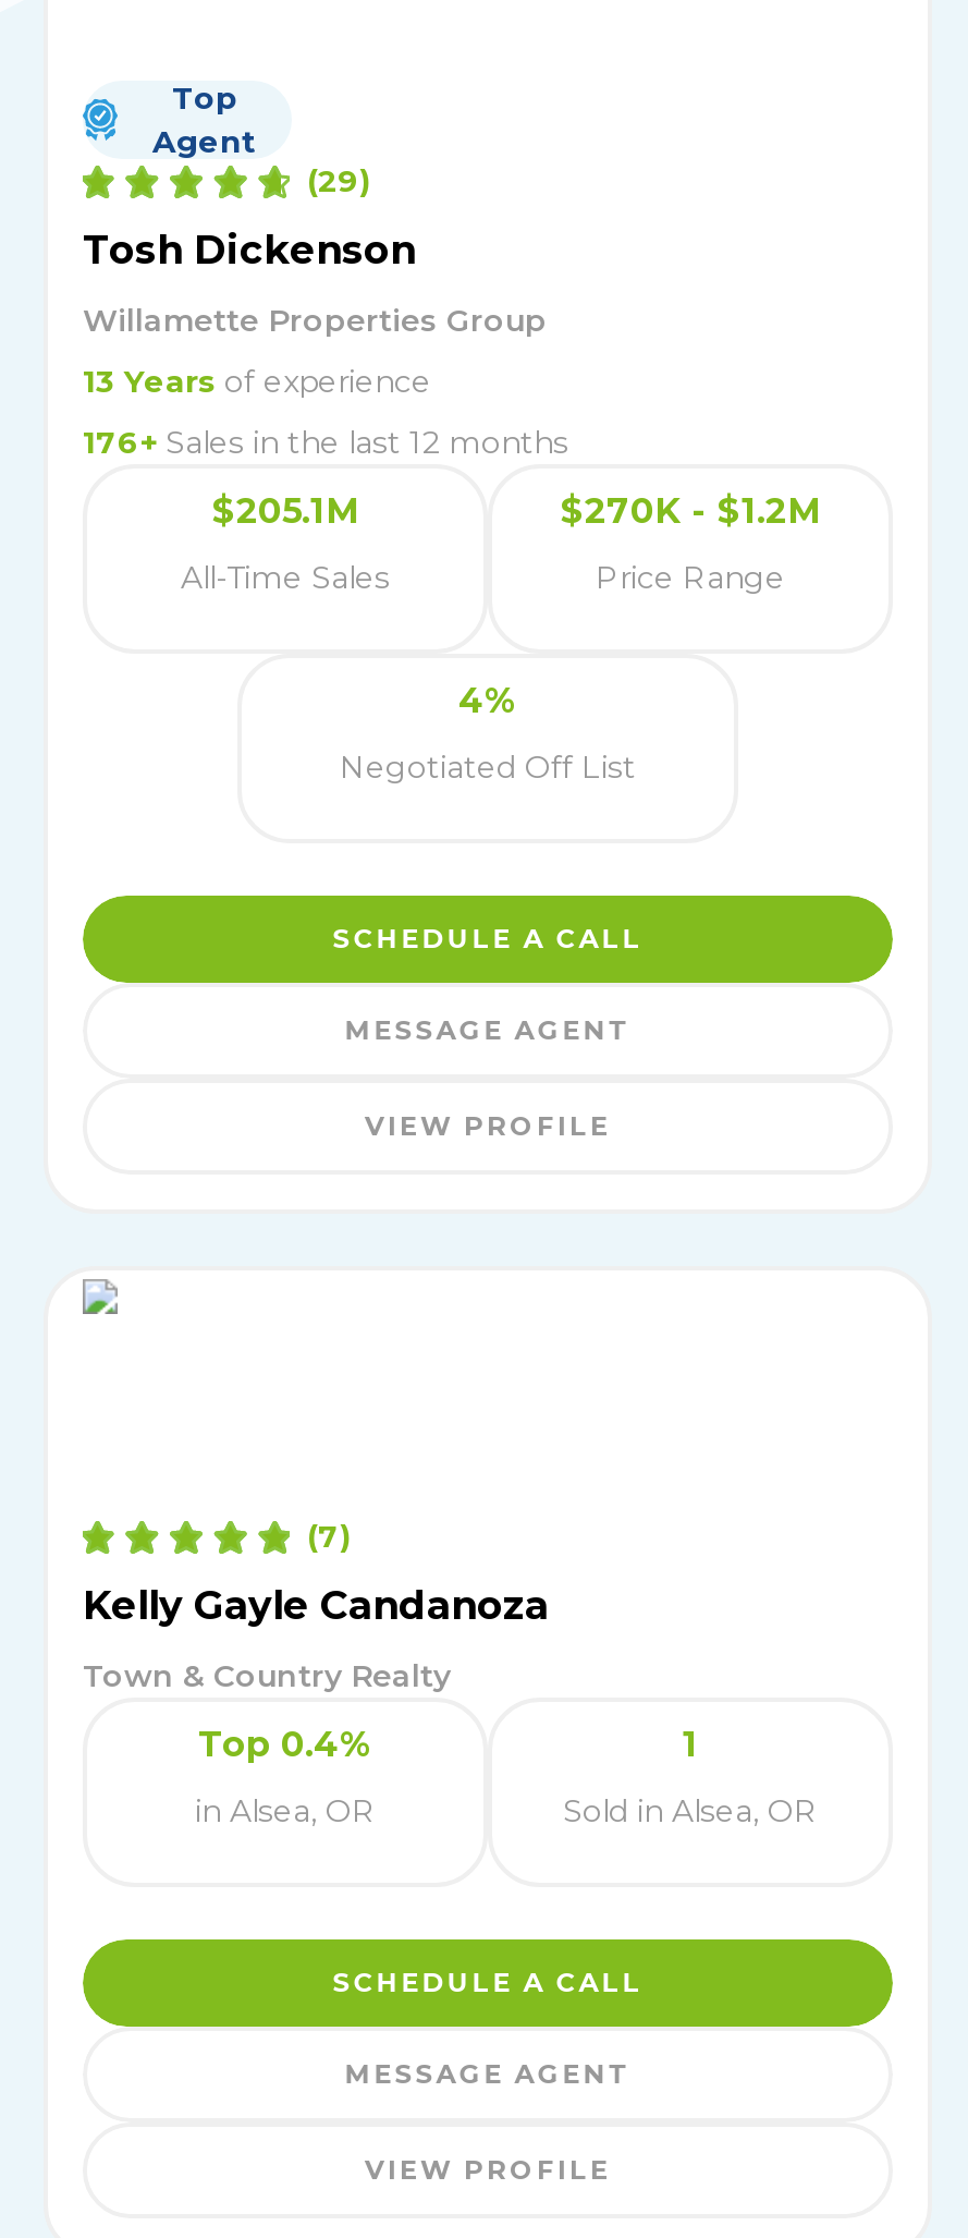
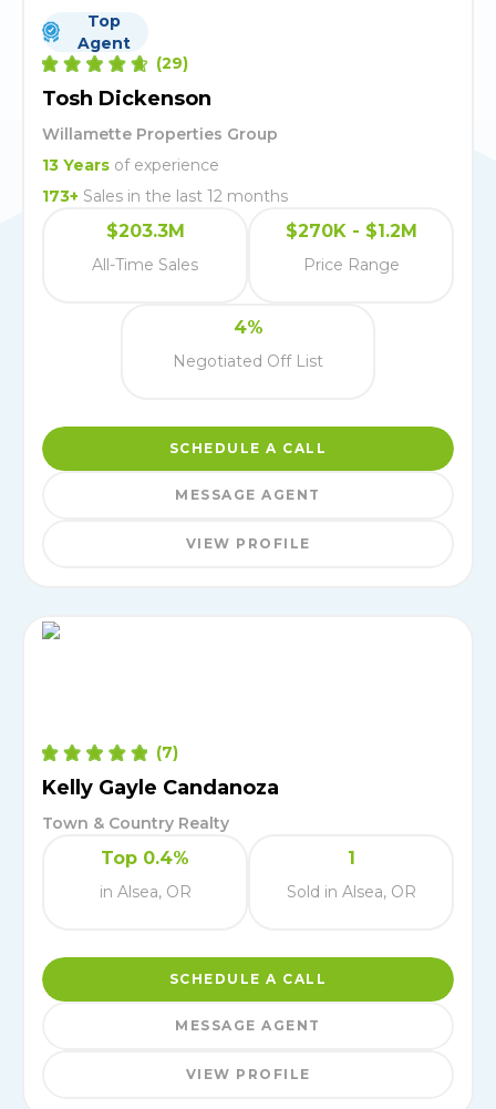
- 176+ Sales in the last 12 months
+ 173+ Sales in the last 12 months

- $205.1M
+ $203.3M
